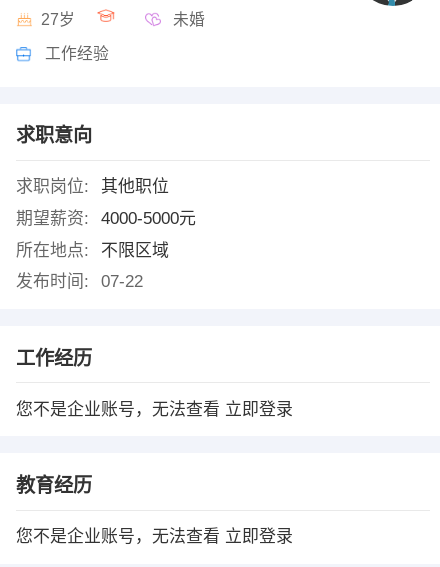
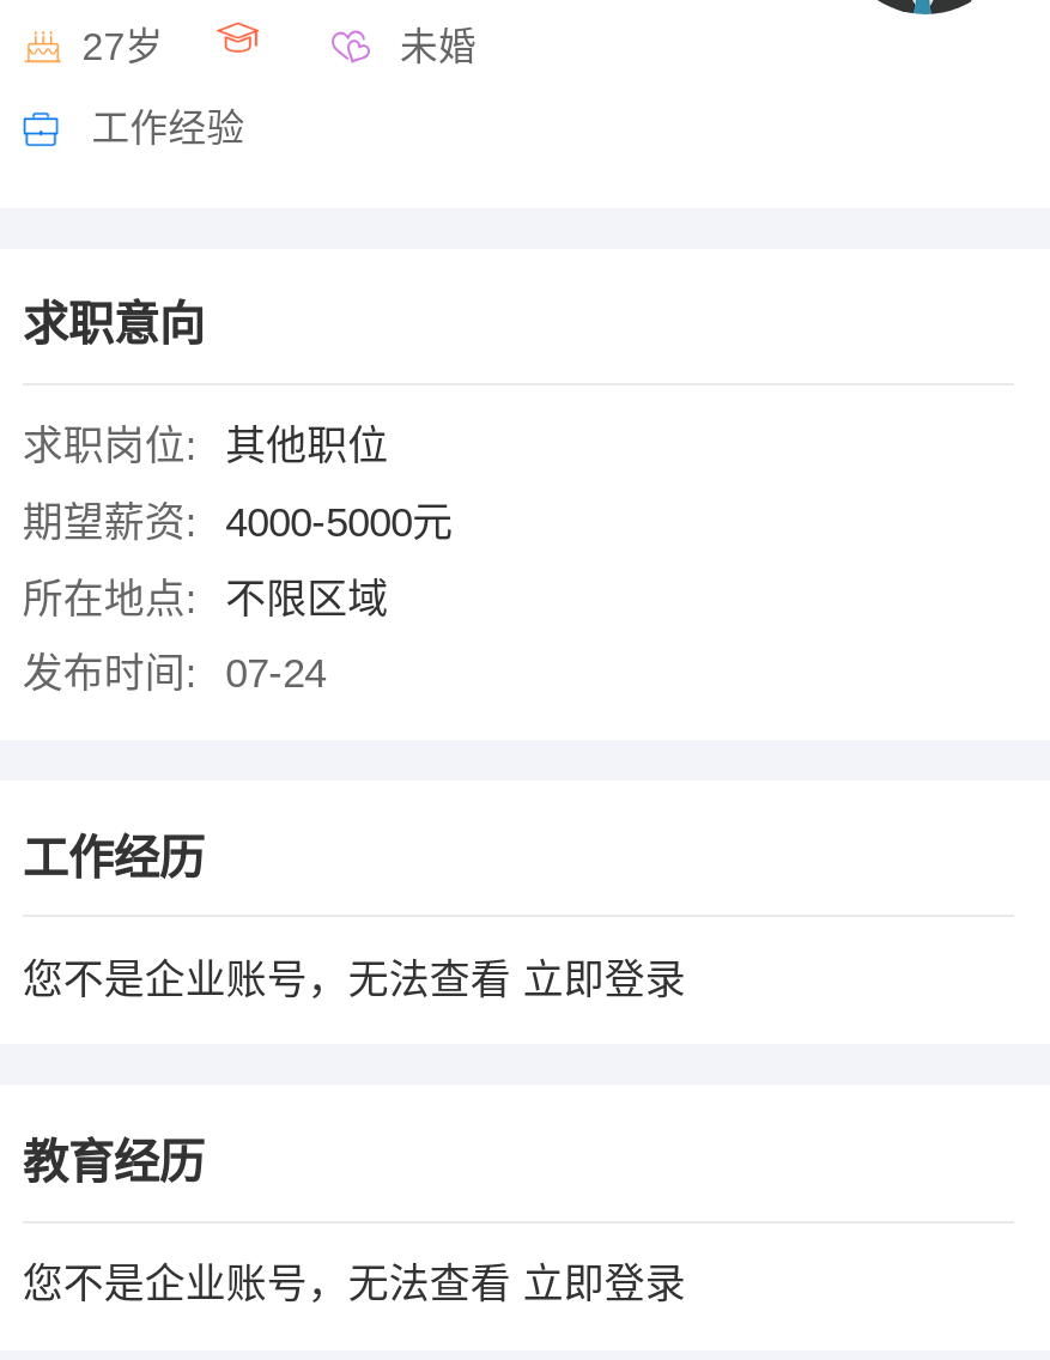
- 发布时间: 07-22
+ 发布时间: 07-24
